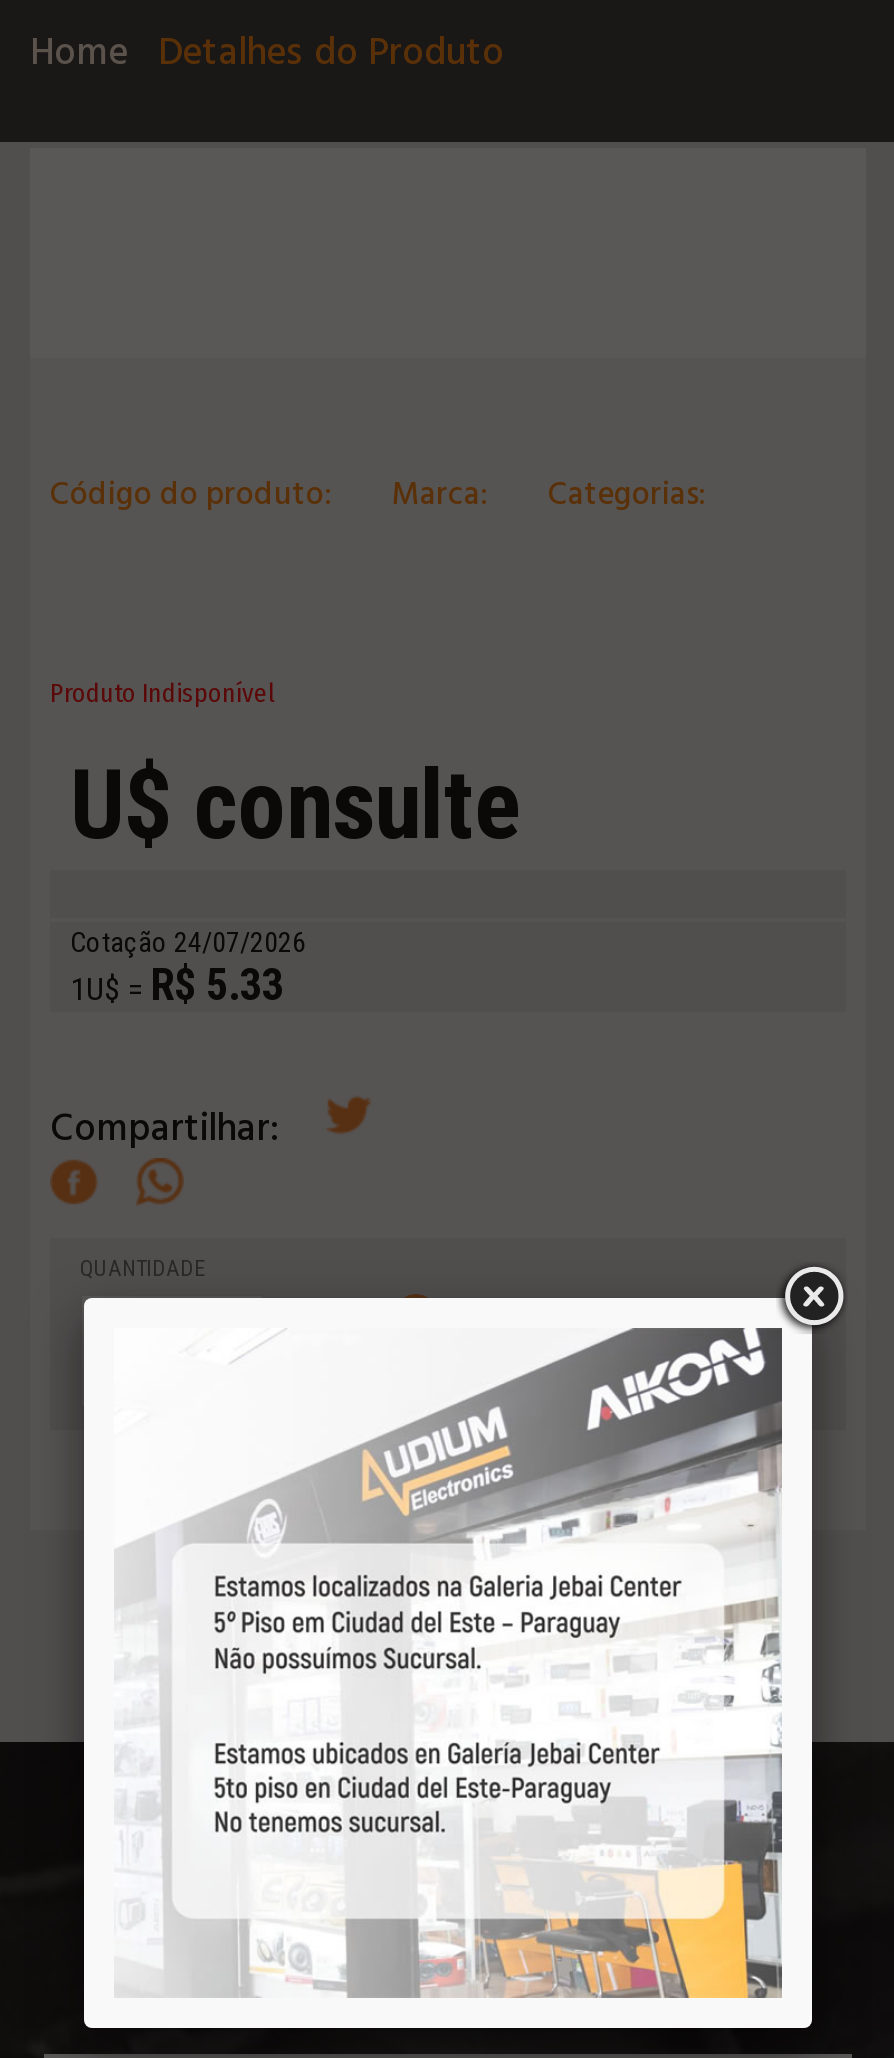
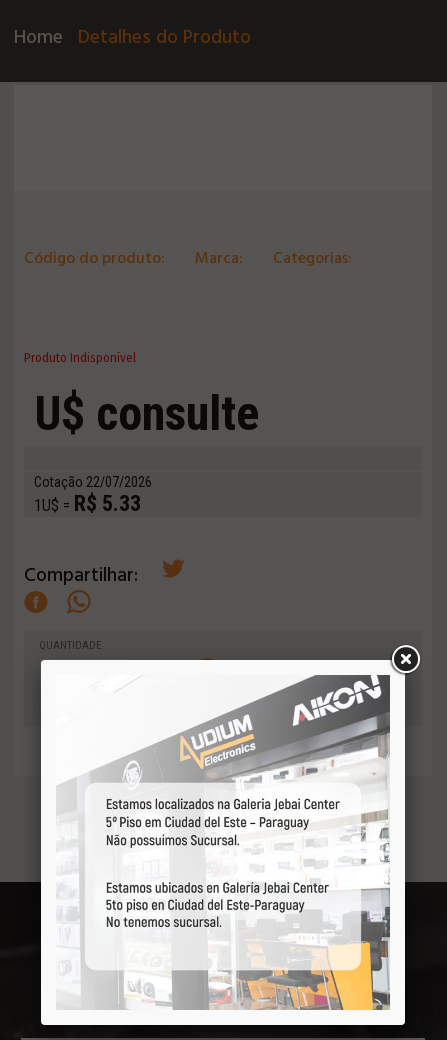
- Cotação 24/07/2026
+ Cotação 22/07/2026
